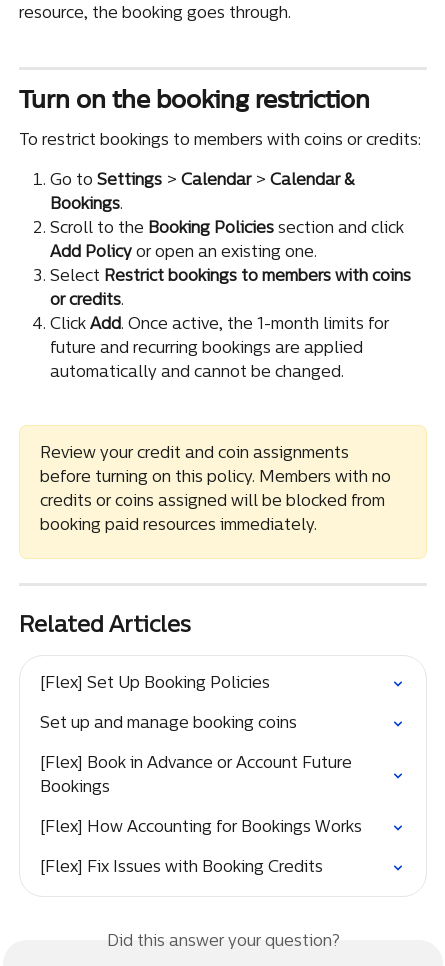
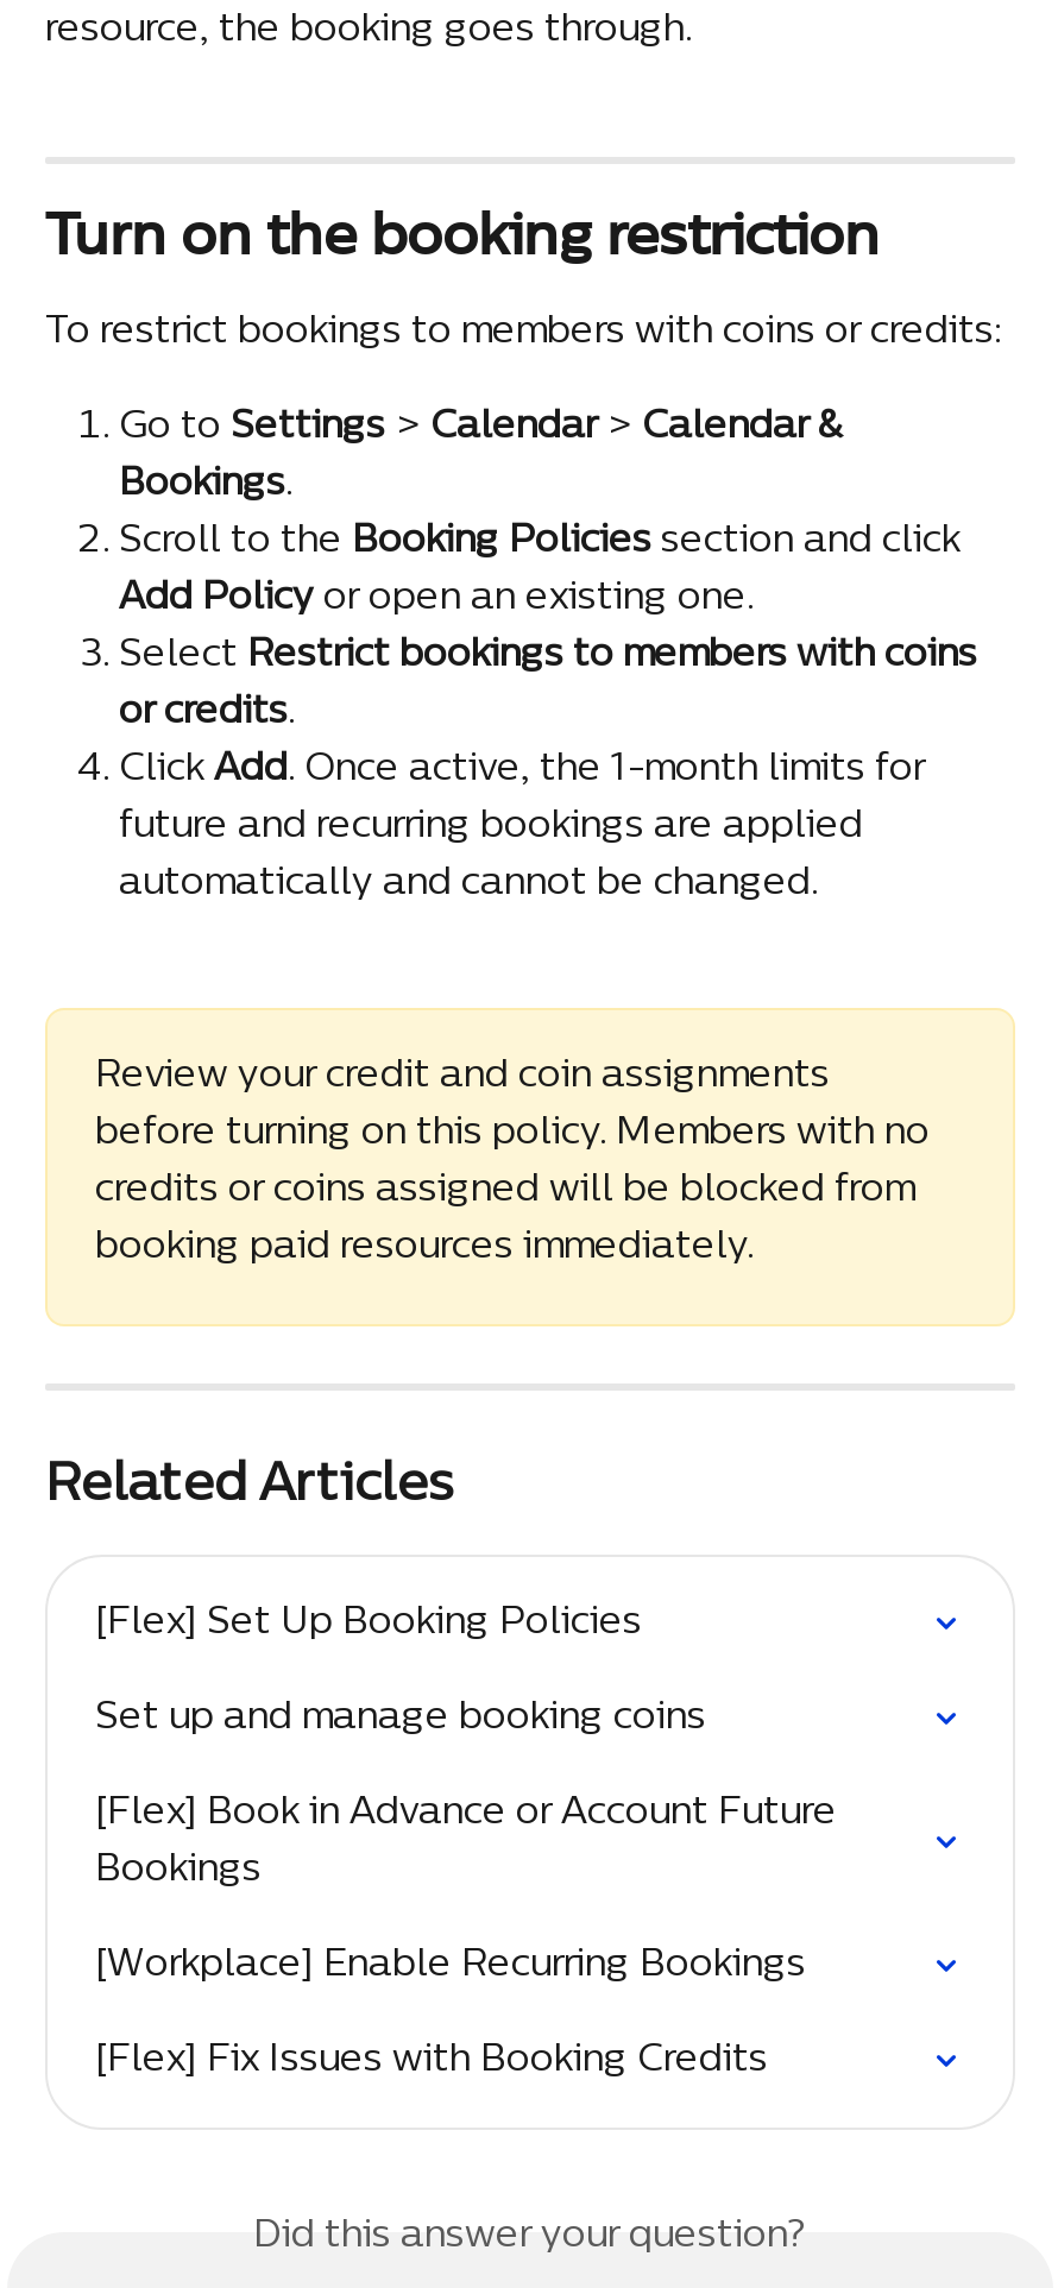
- [Flex] How Accounting for Bookings Works
+ [Workplace] Enable Recurring Bookings
